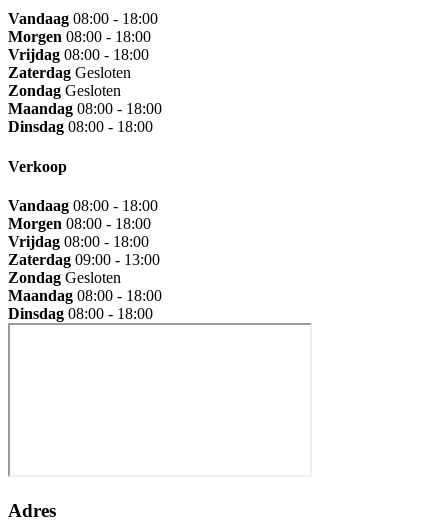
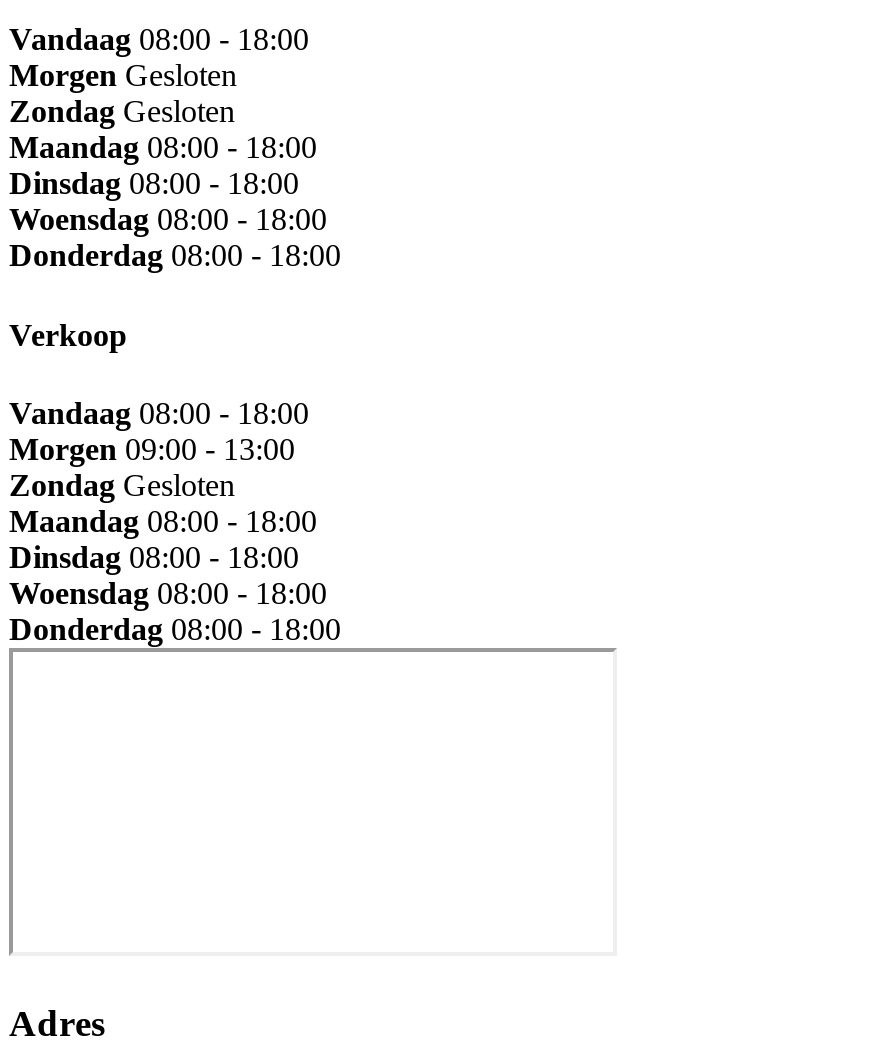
- Morgen 08:00 - 18:00
- Vrijdag 08:00 - 18:00
- Zaterdag Gesloten
+ MorgenGesloten

moved up: Zondag Gesloten | Maandag 08:00 - 18:00 | Dinsdag 08:00 - 18:00

+ Woensdag 08:00 - 18:00
+ Donderdag 08:00 - 18:00

- Morgen08:00 - 18:00
- Vrijdag 08:00 - 18:00
- Zaterdag 09:00 - 13:00
+ Morgen09:00 - 13:00

moved up: Zondag Gesloten | Maandag 08:00 - 18:00 | Dinsdag08:00 - 18:00

+ Woensdag 08:00 - 18:00
+ Donderdag 08:00 - 18:00
